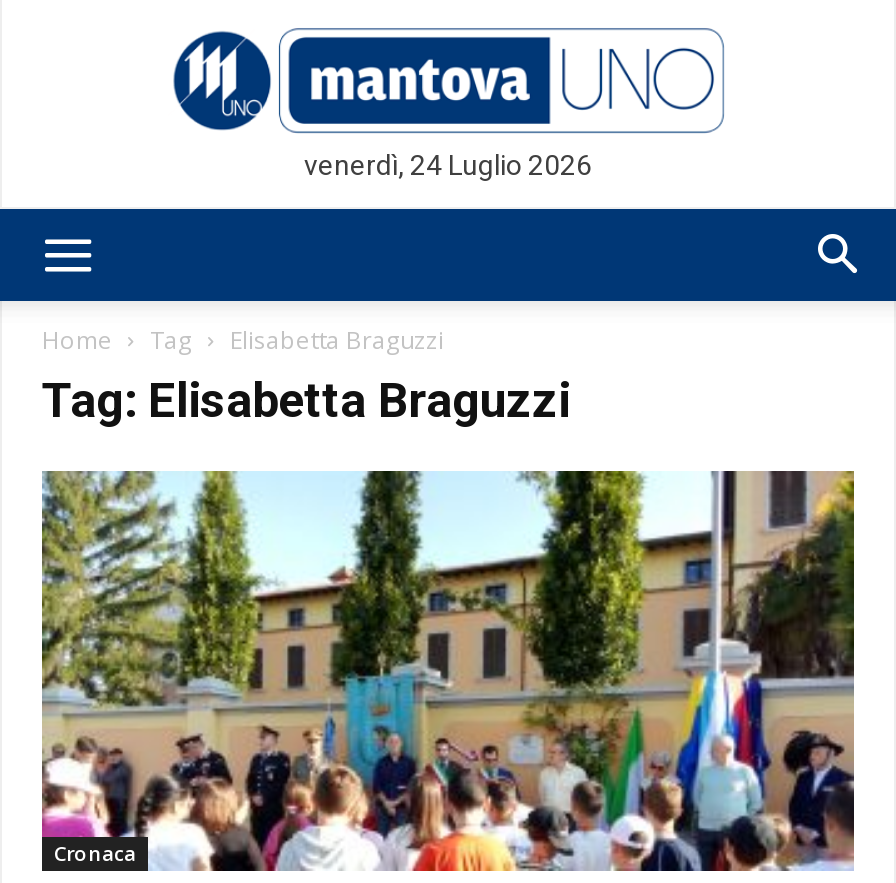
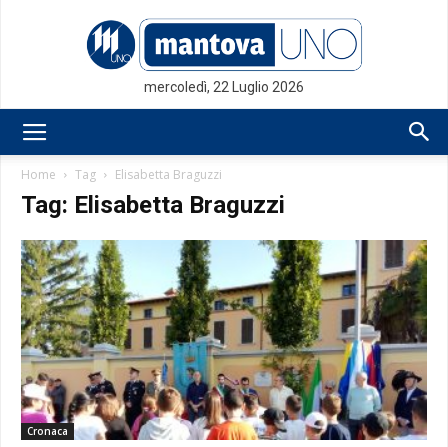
- venerdì, 24 Luglio 2026
+ mercoledì, 22 Luglio 2026
